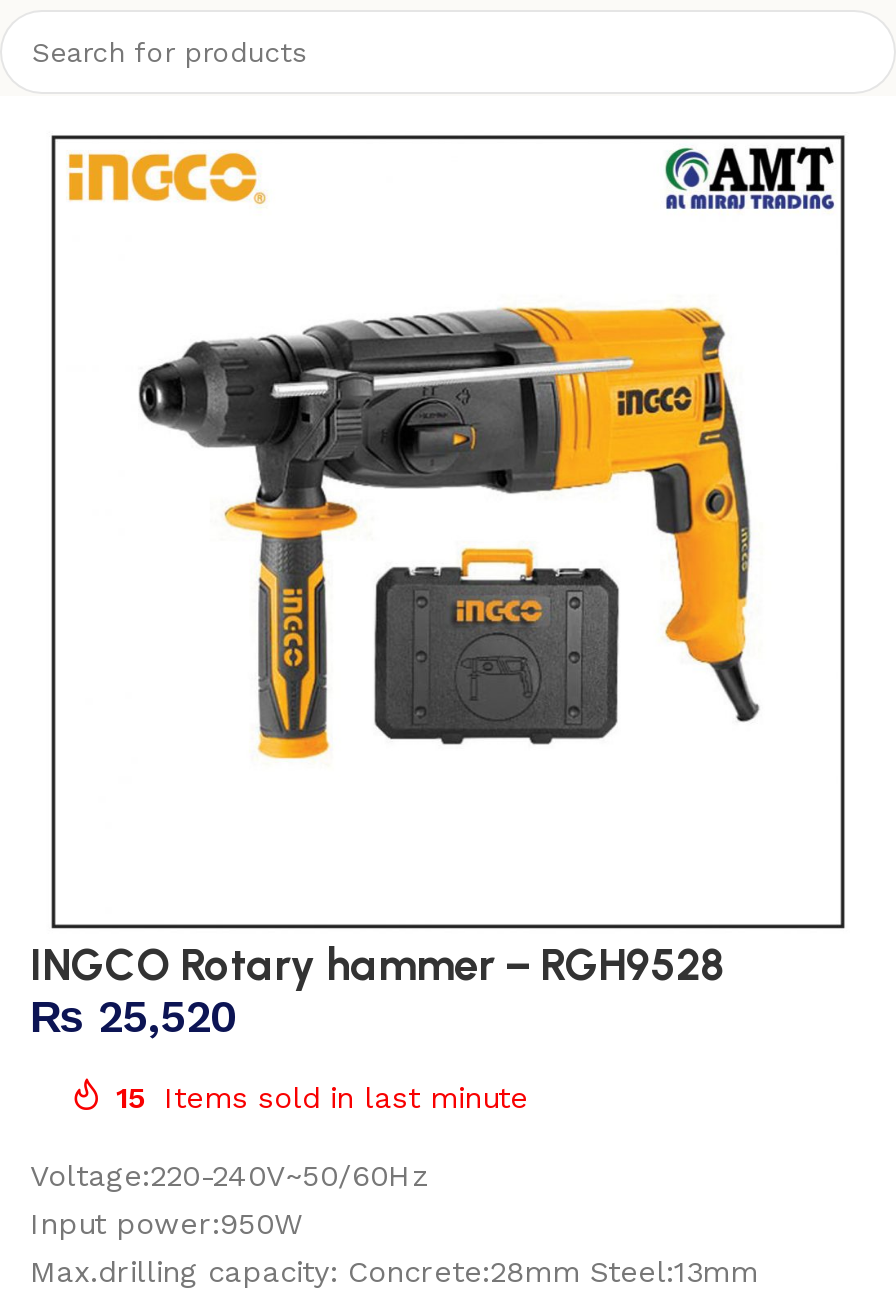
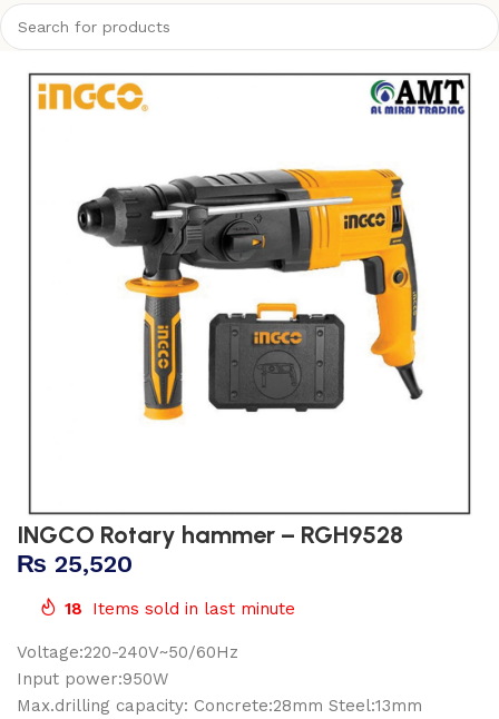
- 15 Items sold in last minute
+ 18 Items sold in last minute
